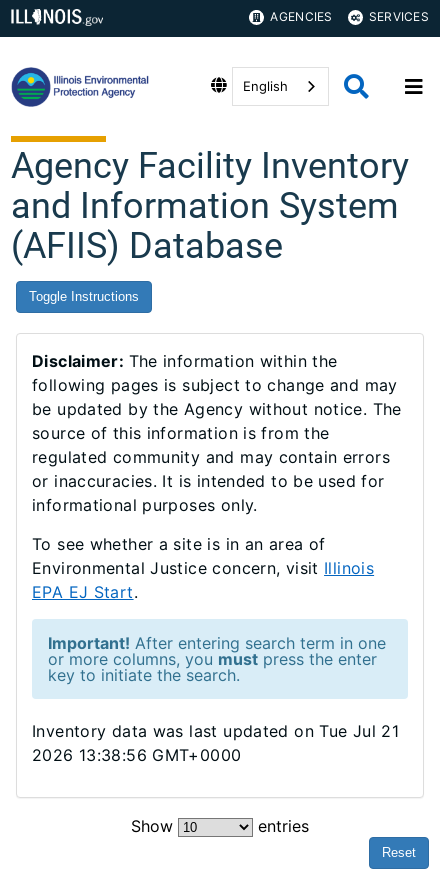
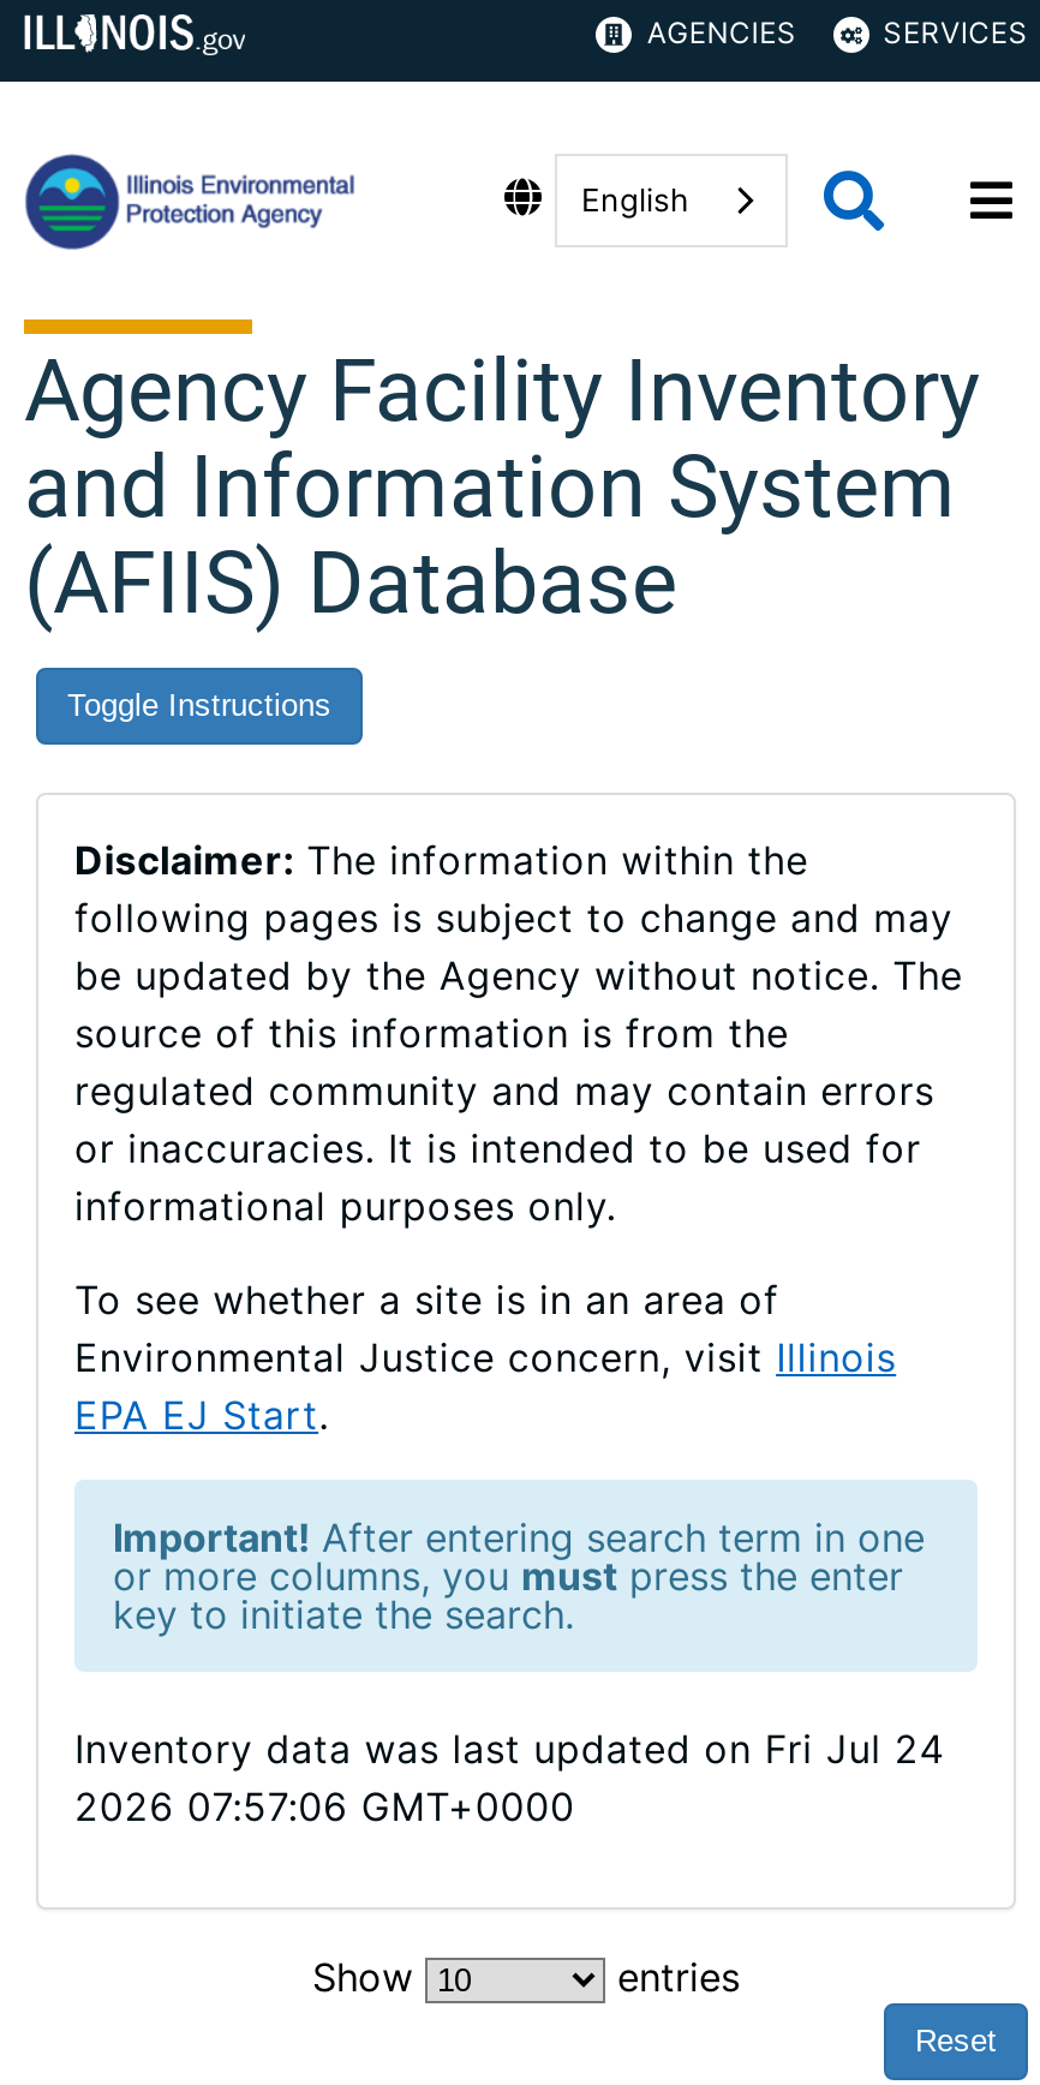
- Inventory data was last updated on Tue Jul 21
+ Inventory data was last updated on Fri Jul 24

- 2026 13:38:56 GMT+0000
+ 2026 07:57:06 GMT+0000
